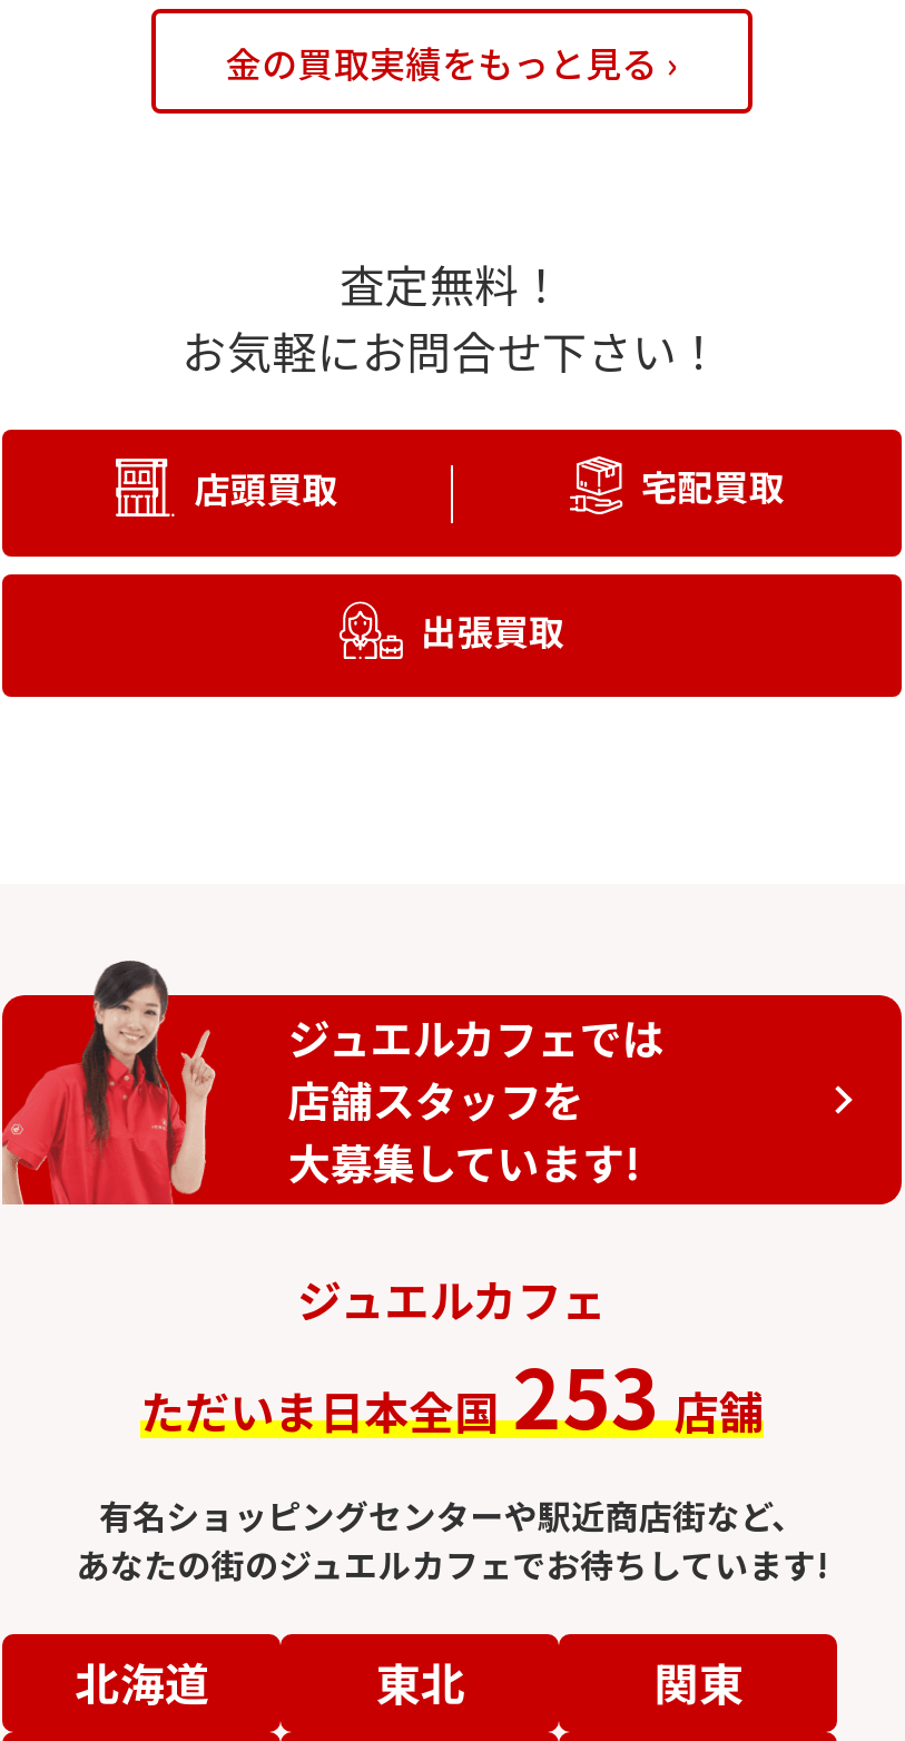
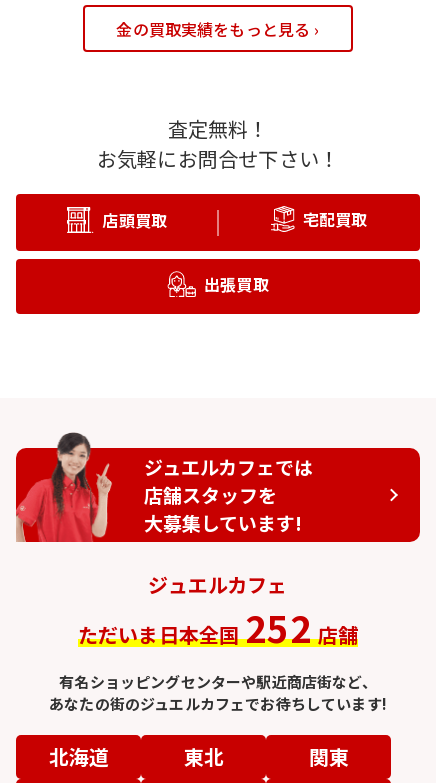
- ただいま日本全国 253 店舗
+ ただいま日本全国 252 店舗
